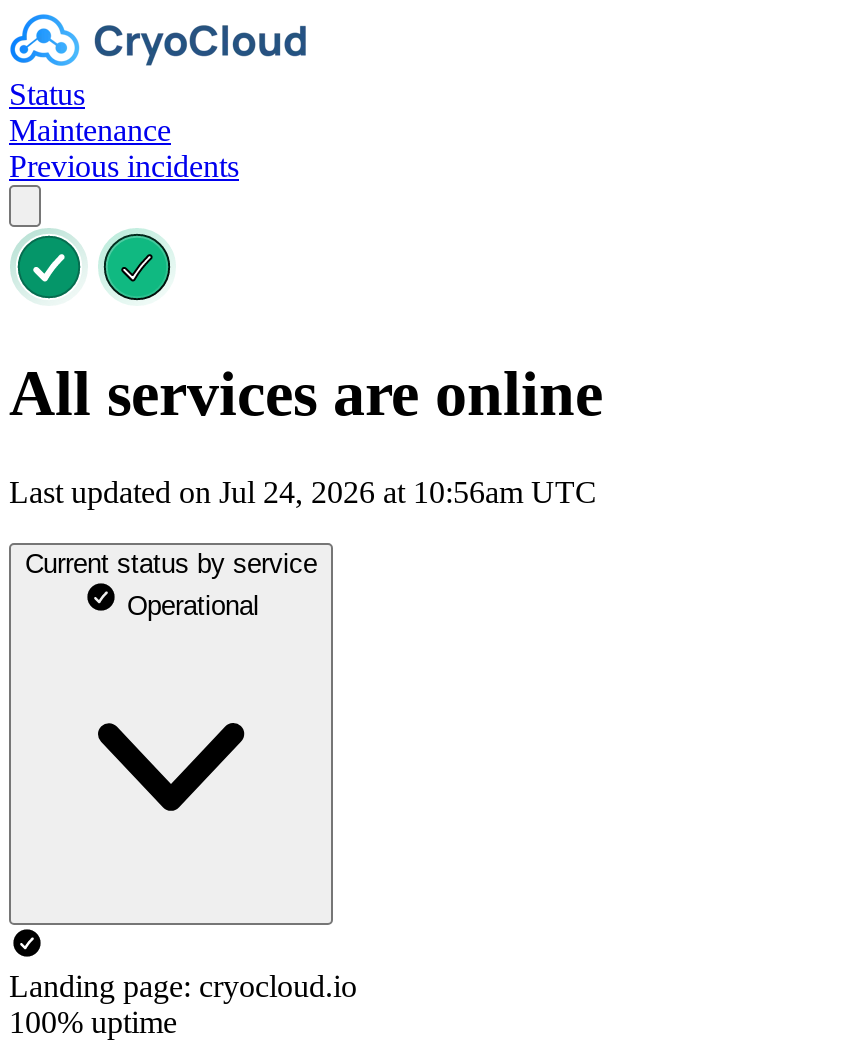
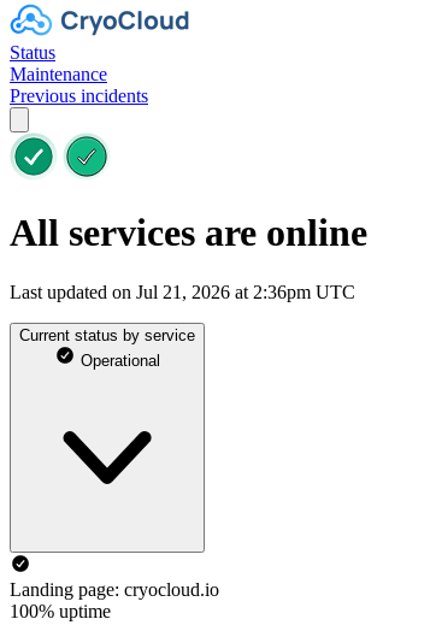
- Last updated on Jul 24, 2026 at 10:56am UTC
+ Last updated on Jul 21, 2026 at 2:36pm UTC
